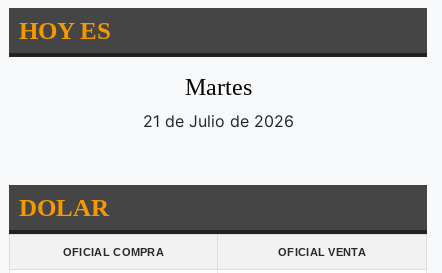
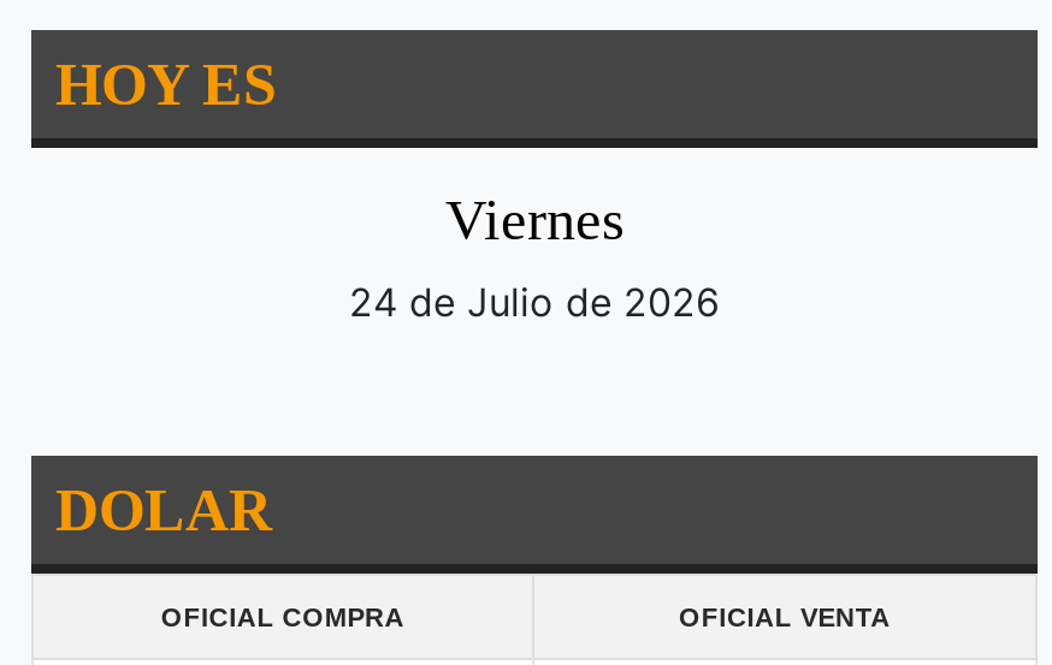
- Martes
- 21 de Julio de 2026
+ Viernes
+ 24 de Julio de 2026
